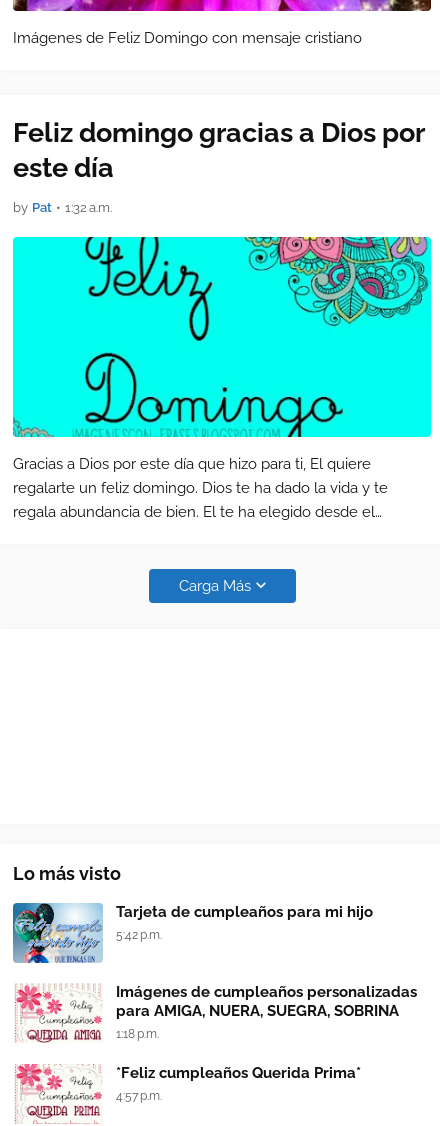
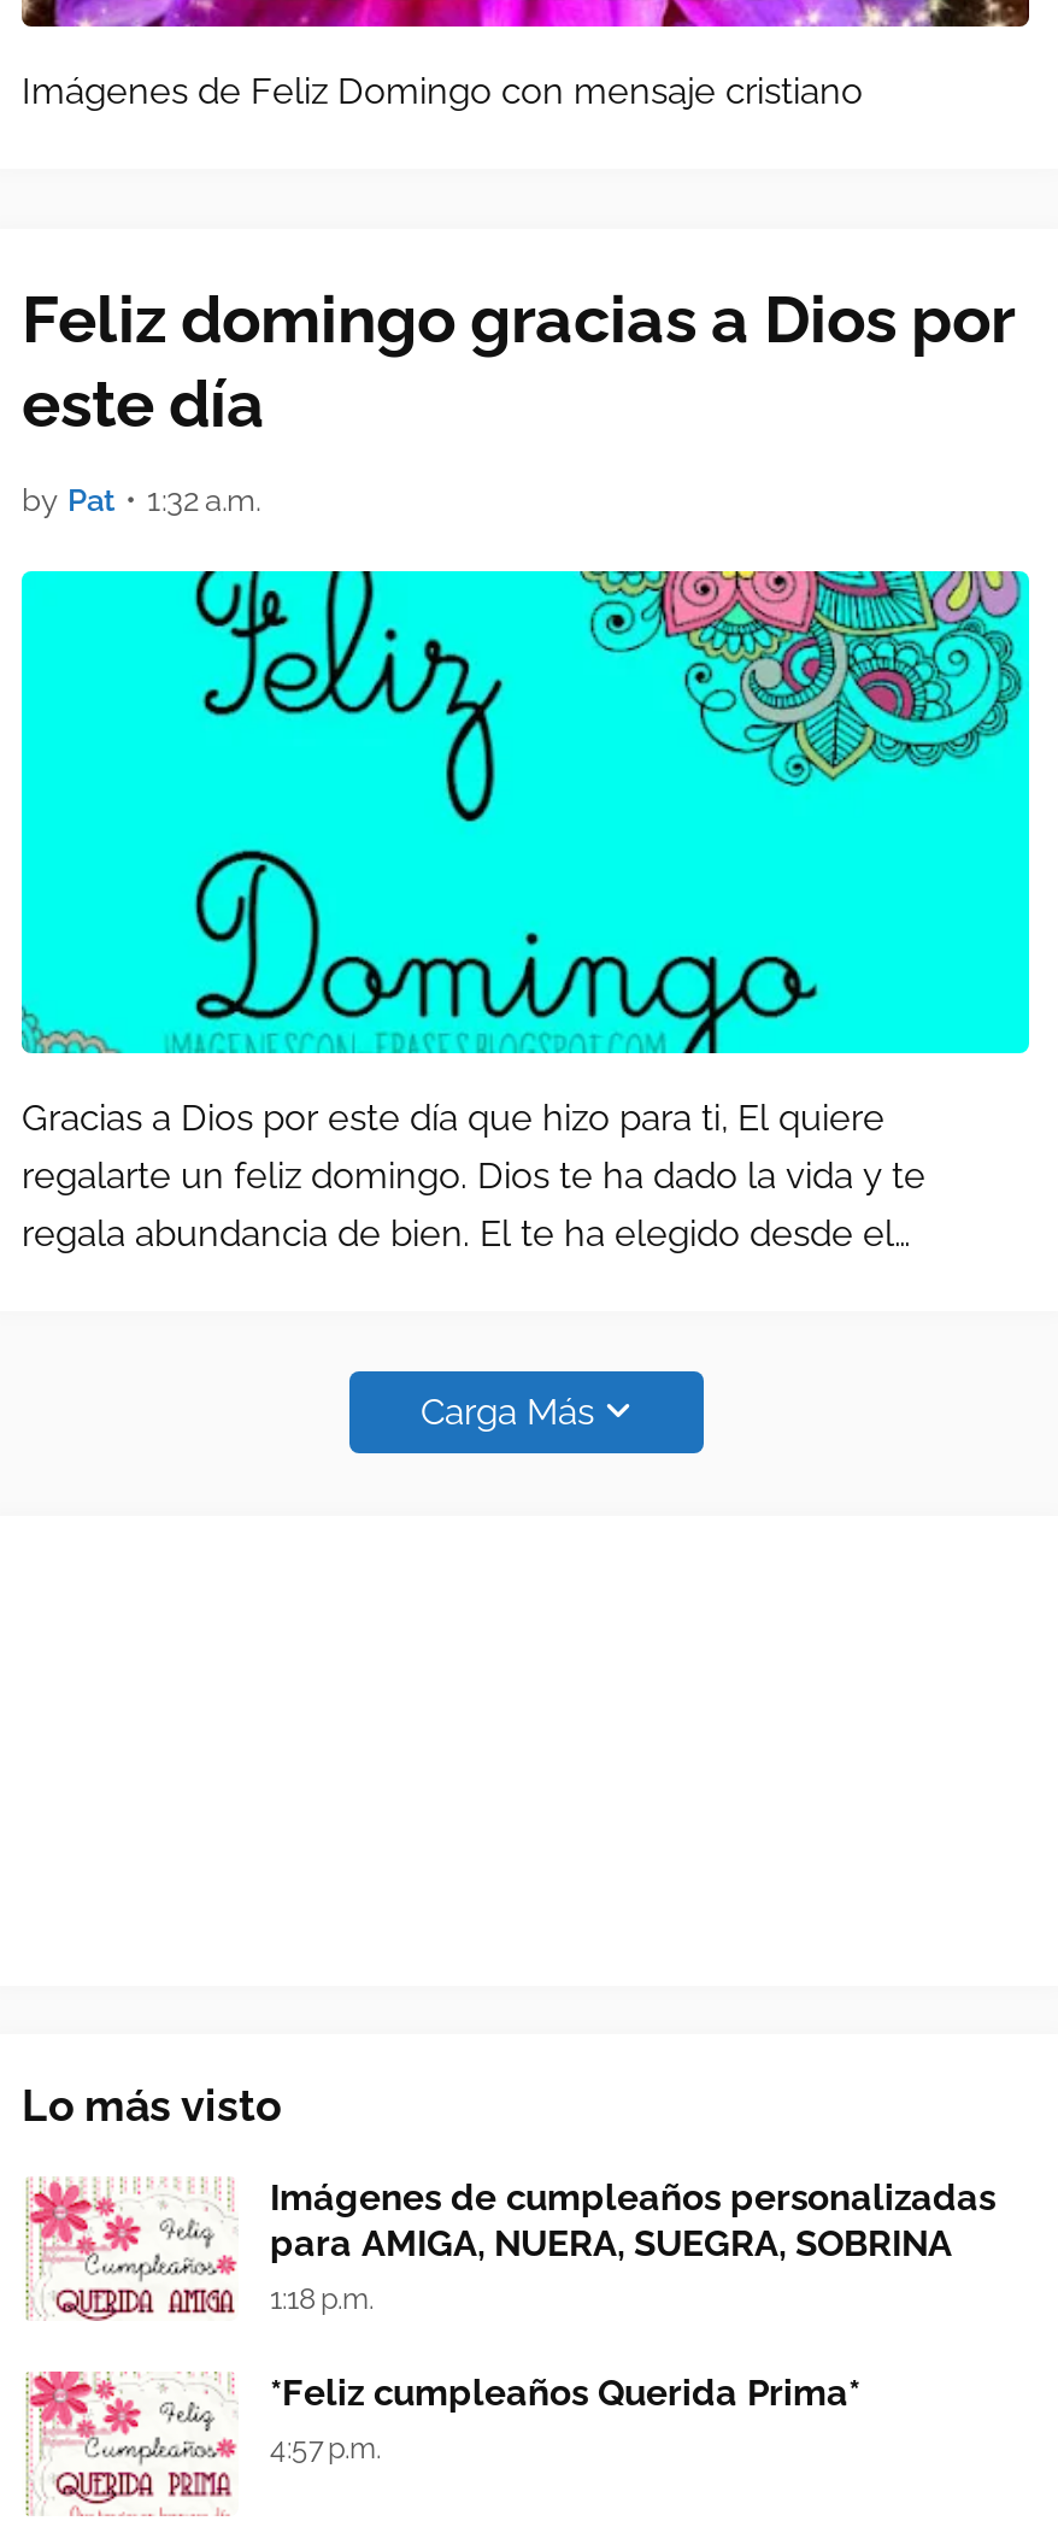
- [image]
- Tarjeta de cumpleaños para mi hijo
- 5:42 p.m.
